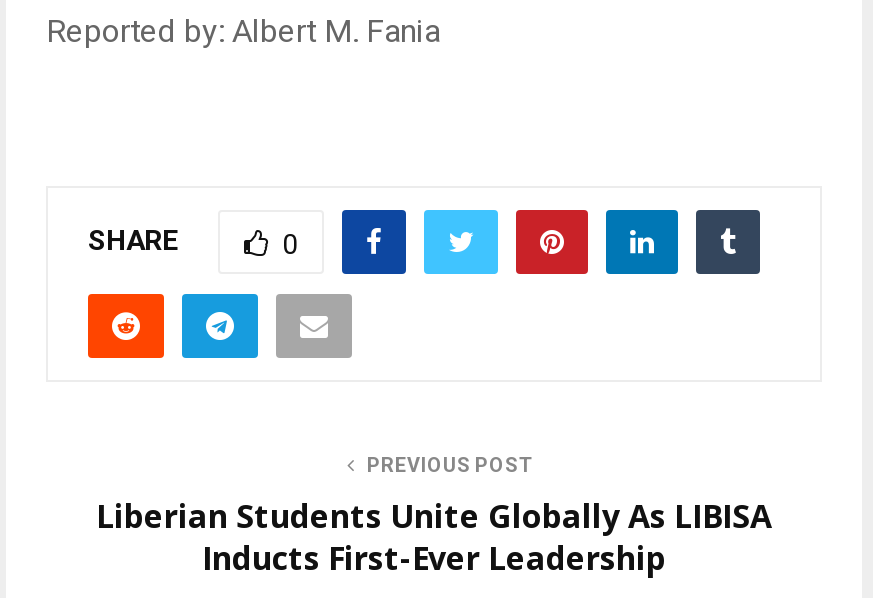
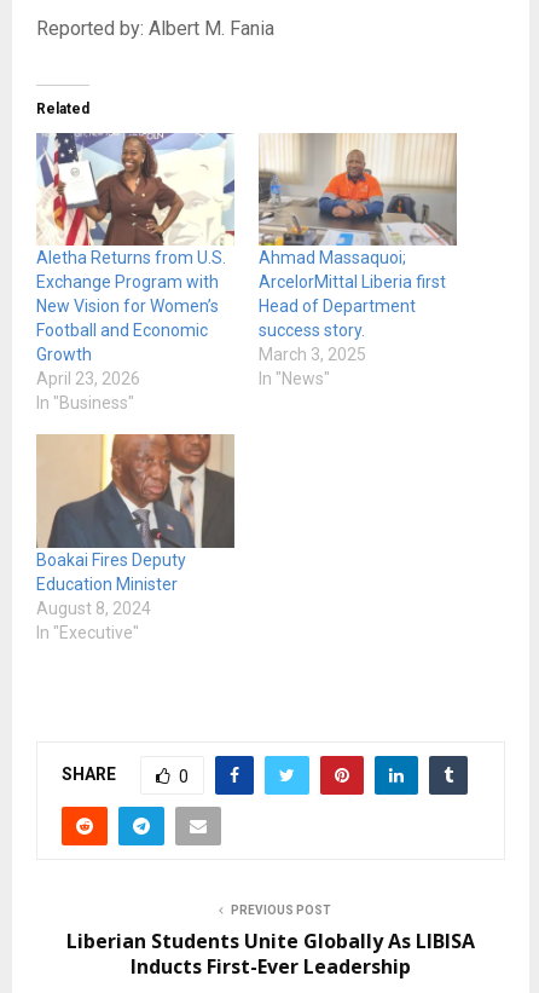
+ [image]
+ Boakai Fires Deputy
+ Education Minister
+ August 8, 2024
+ In "Executive"

+ Related

+ [image]
+ Aletha Returns from U.S.
+ Exchange Program with
+ New Vision for Women’s
+ Football and Economic
+ Growth
+ April 23, 2026
+ In "Business"

+ [image]
+ Ahmad Massaquoi;
+ ArcelorMittal Liberia first
+ Head of Department
+ success story.
+ March 3, 2025
+ In "News"
